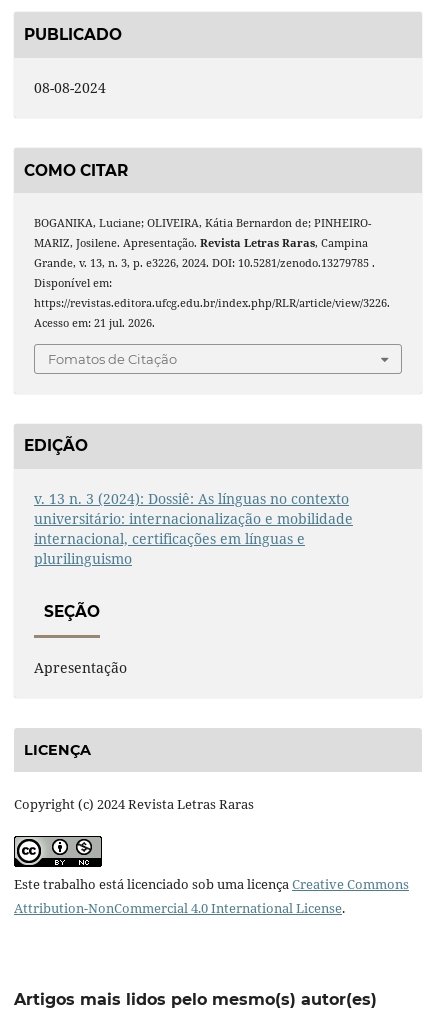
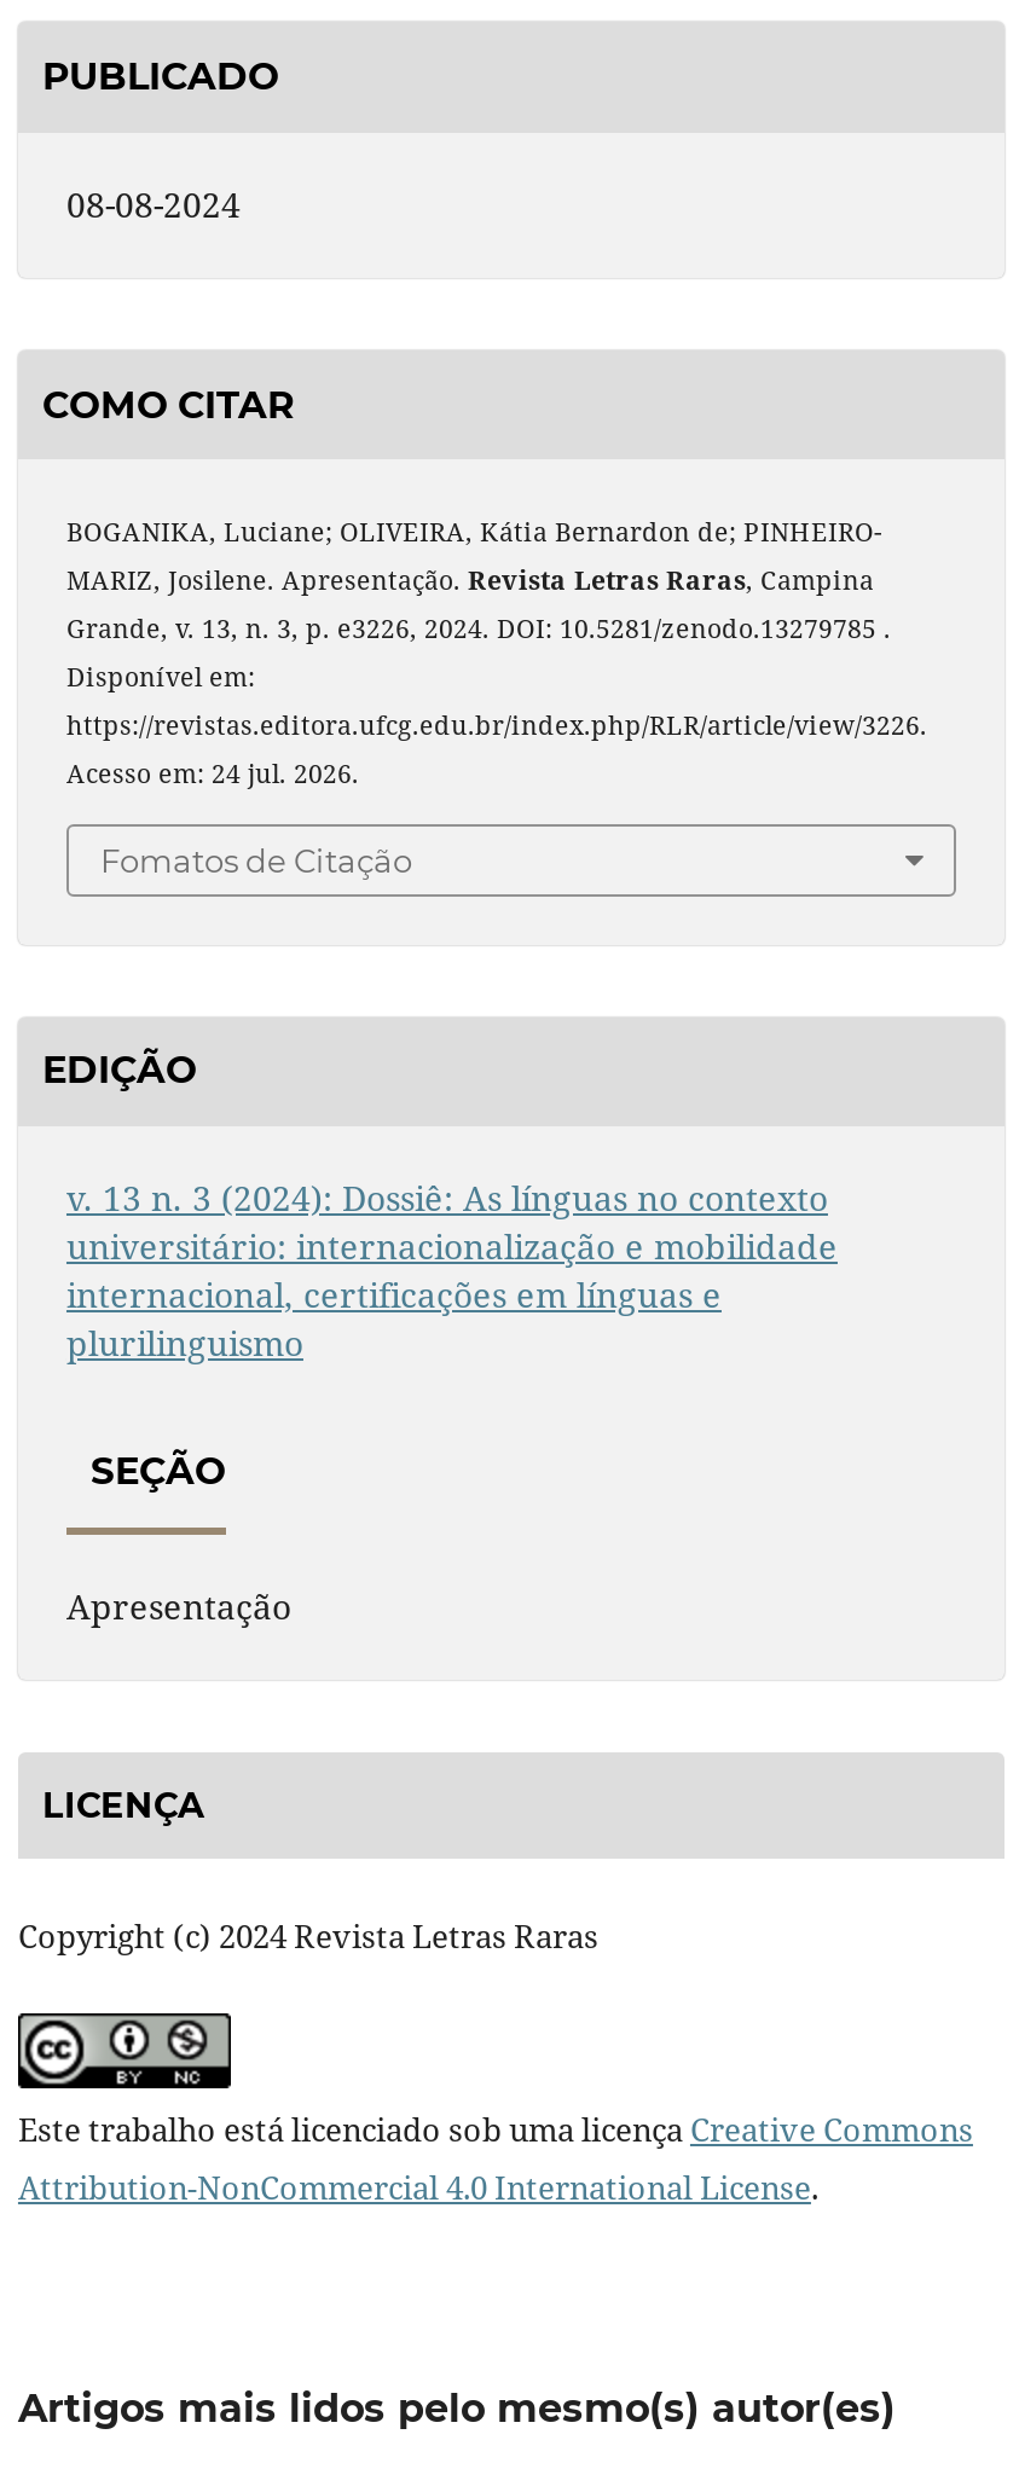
- Acesso em: 21 jul. 2026.
+ Acesso em: 24 jul. 2026.
